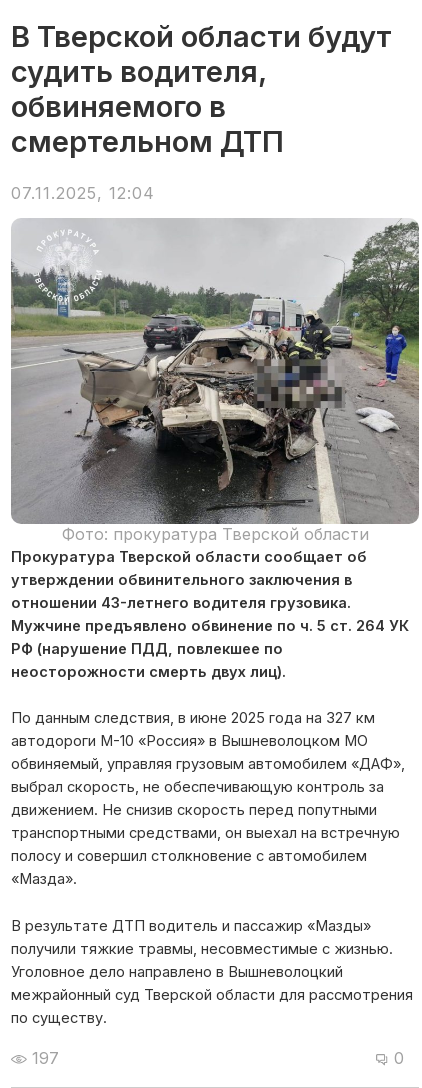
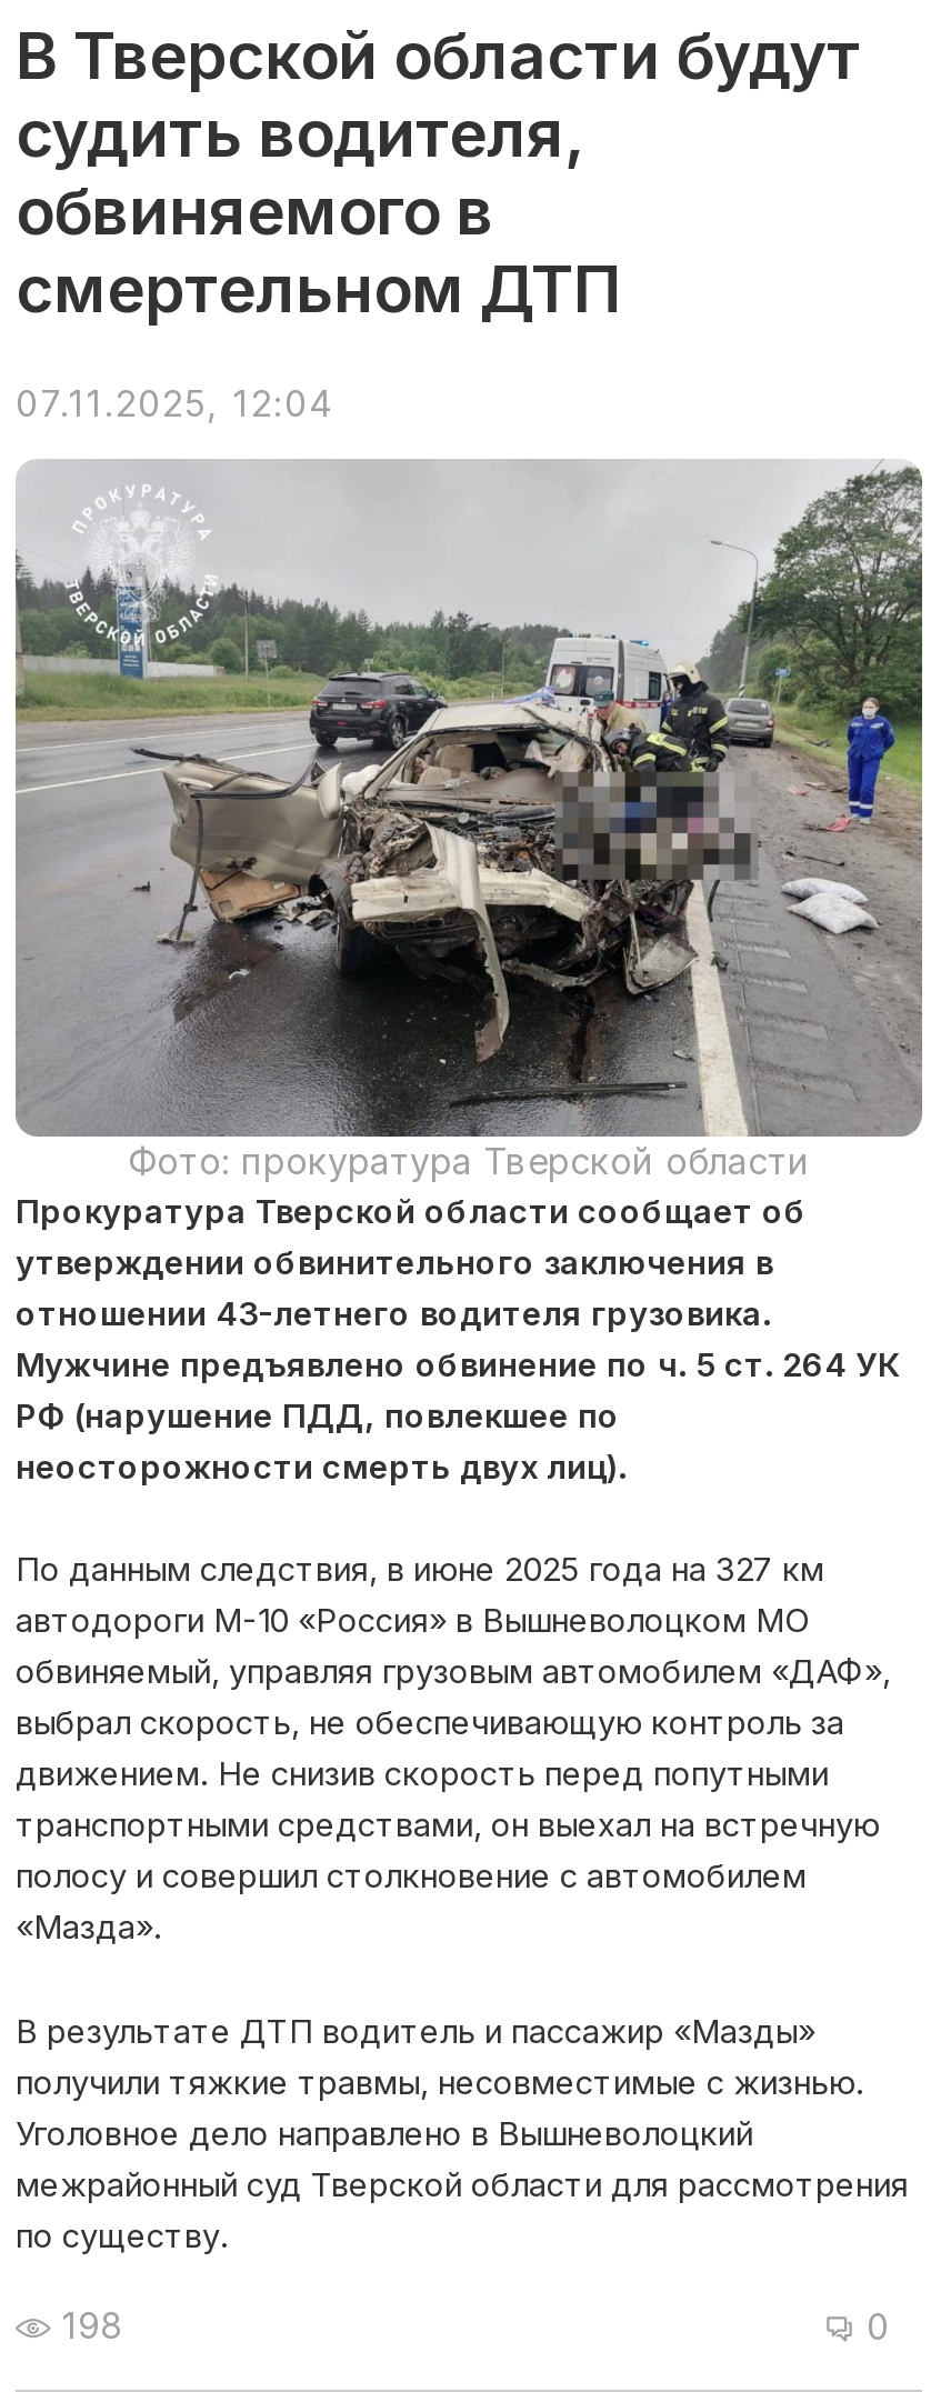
- 197
+ 198
